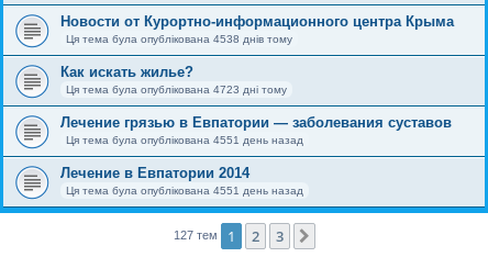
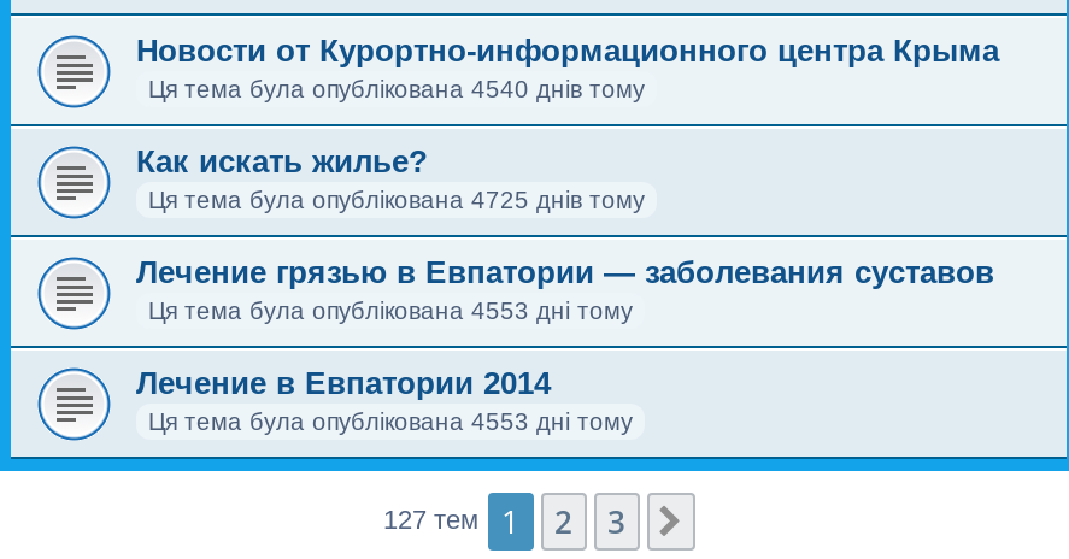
- Ця тема була опублікована 4538 днів тому
+ Ця тема була опублікована 4540 днів тому

- Ця тема була опублікована 4723 дні тому
+ Ця тема була опублікована 4725 днів тому

- Ця тема була опублікована 4551 день назад
+ Ця тема була опублікована 4553 дні тому

- Ця тема була опублікована 4551 день назад
+ Ця тема була опублікована 4553 дні тому
